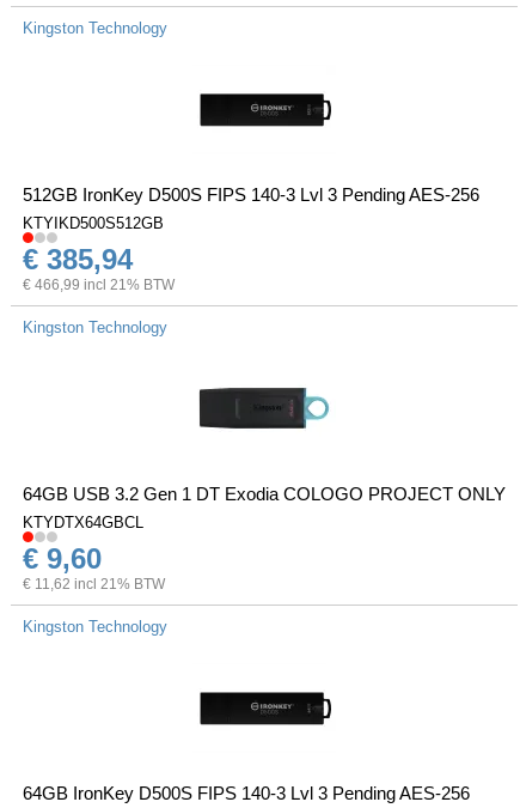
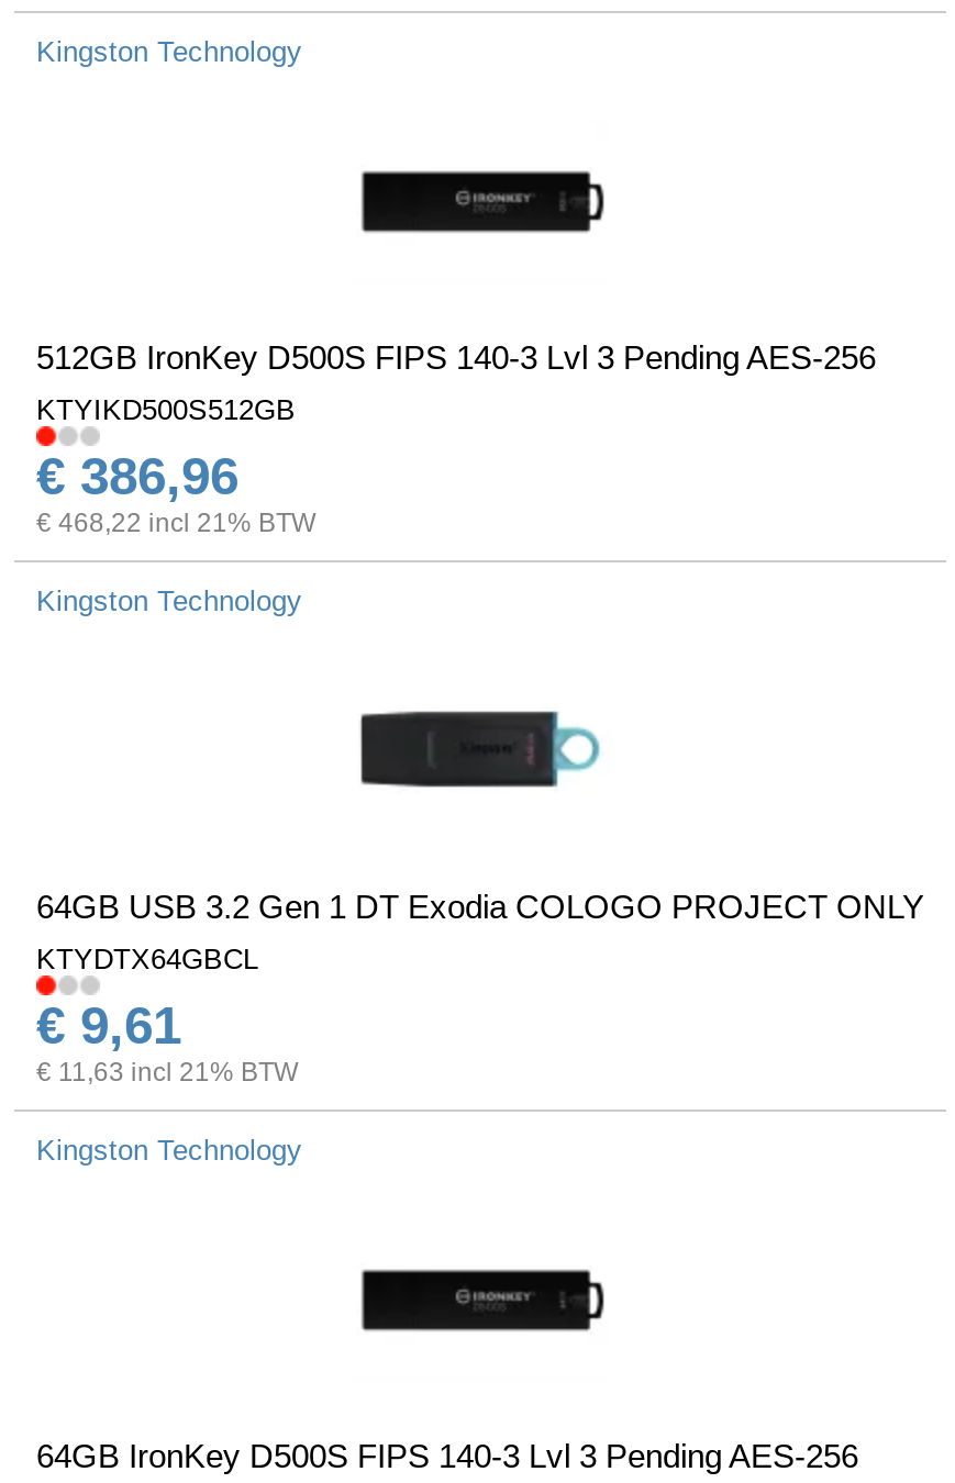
- € 385,94
+ € 386,96

- € 466,99 incl 21% BTW
+ € 468,22 incl 21% BTW

- € 9,60
+ € 9,61

- € 11,62 incl 21% BTW
+ € 11,63 incl 21% BTW
